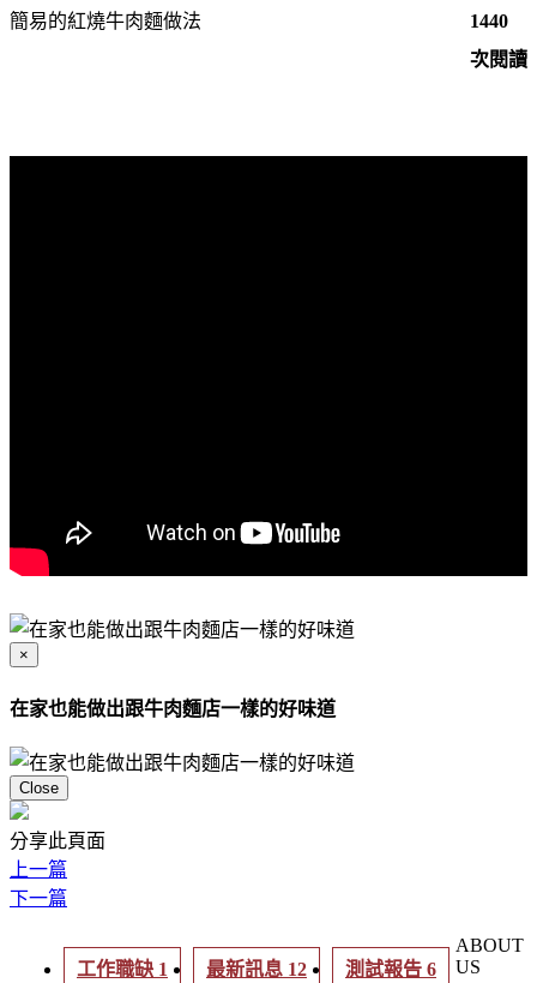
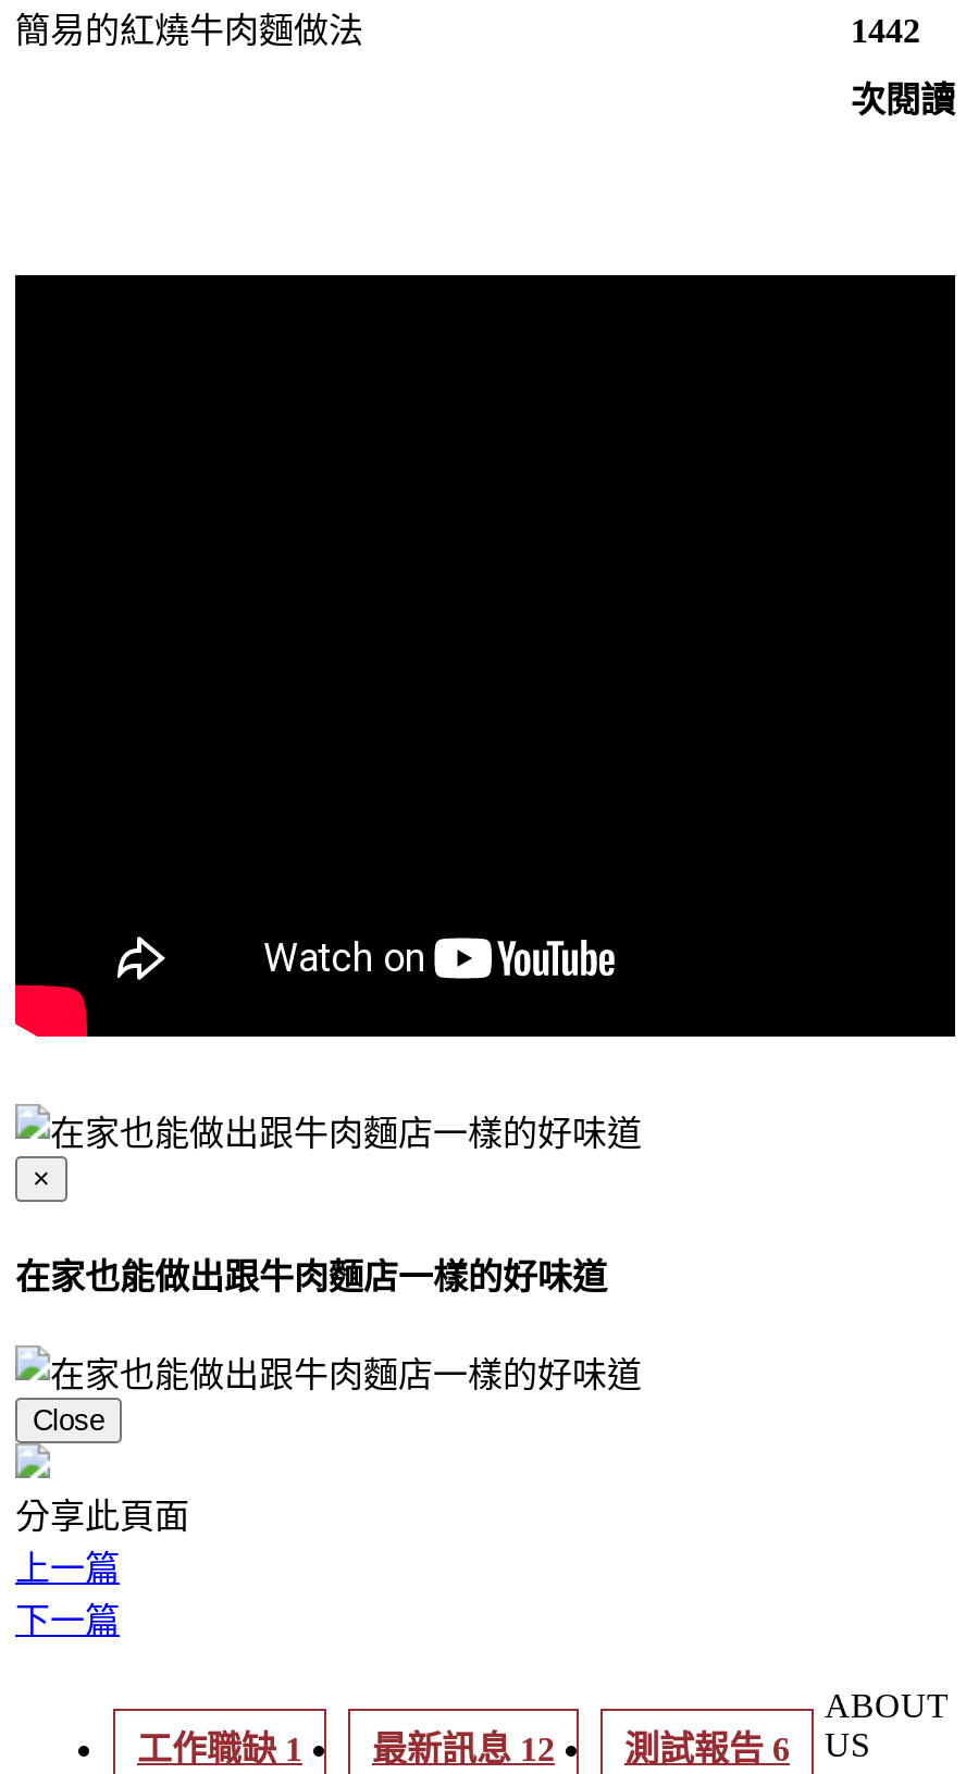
- 1440
+ 1442
